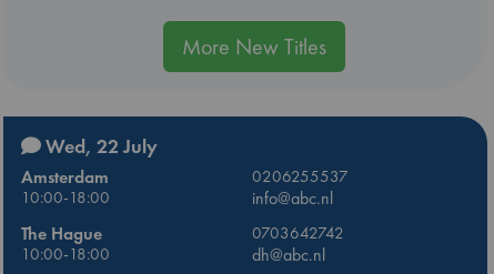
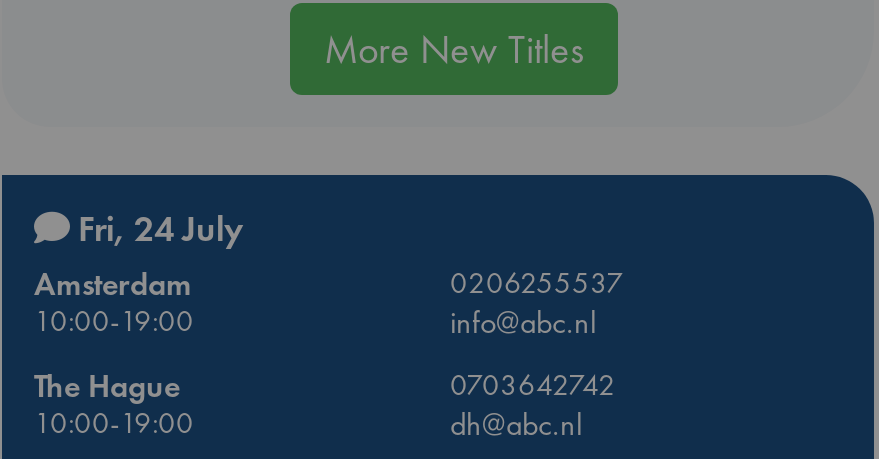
- Wed, 22 July
+ Fri, 24 July

- 10:00-18:00
+ 10:00-19:00

- 10:00-18:00
+ 10:00-19:00
